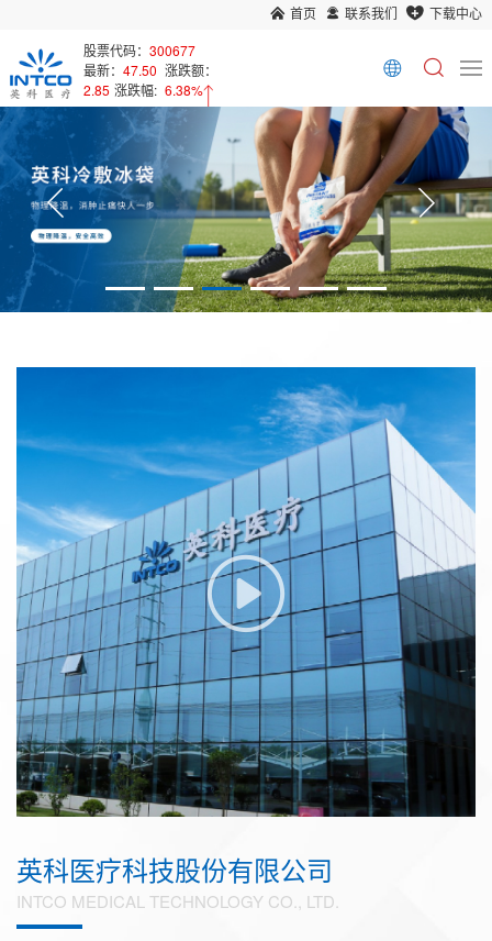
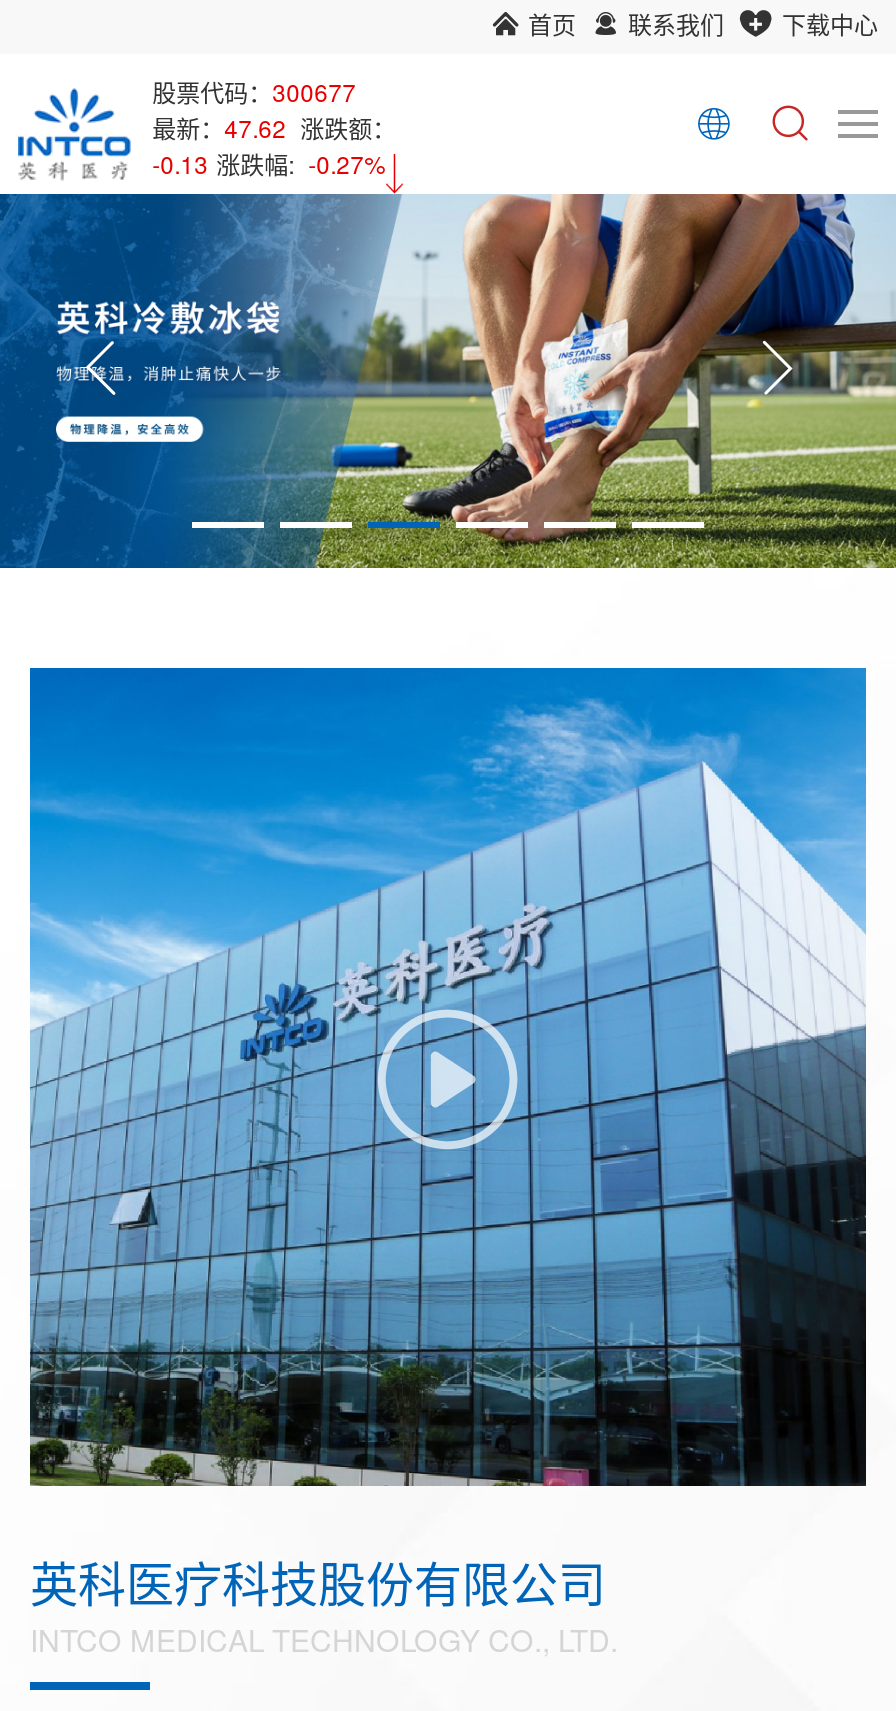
- 最新：47.50 涨跌额：
+ 最新：47.62 涨跌额：

- 2.85 涨跌幅: 6.38%
+ -0.13 涨跌幅: -0.27%
